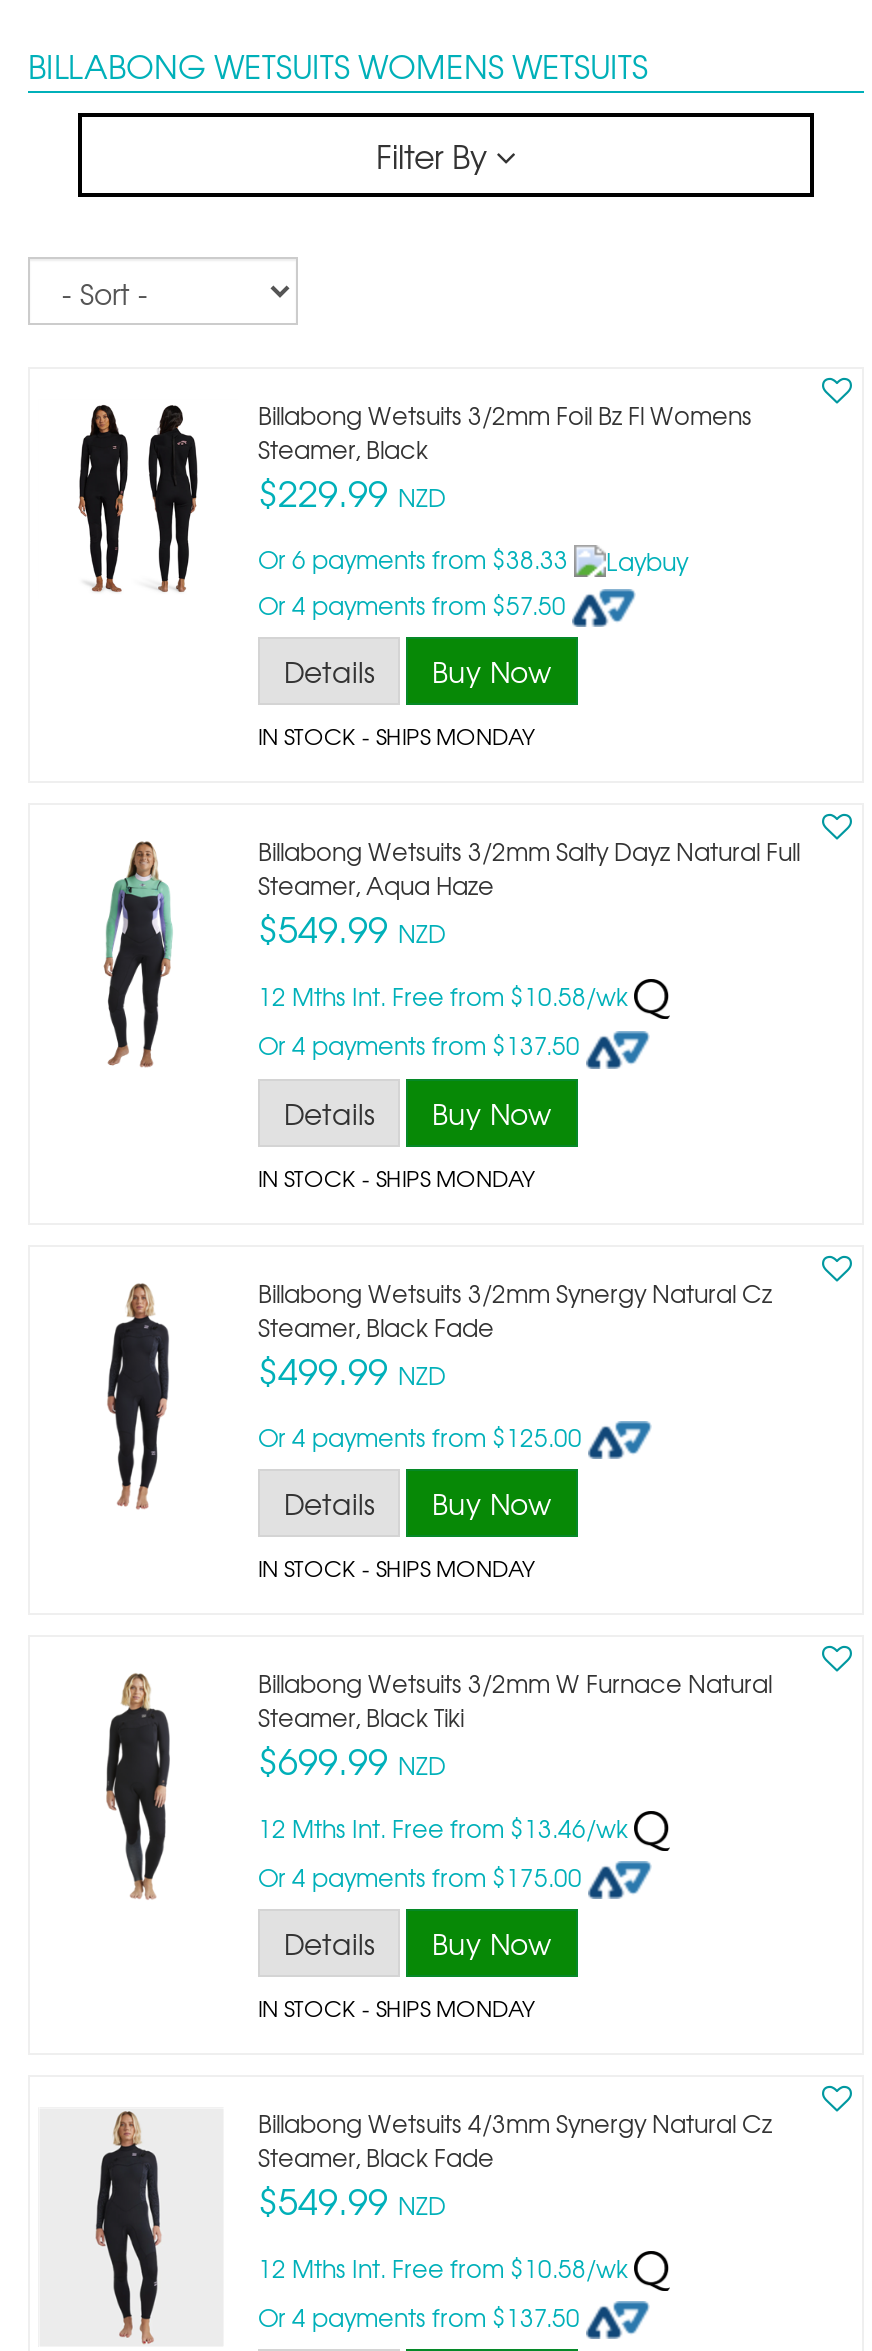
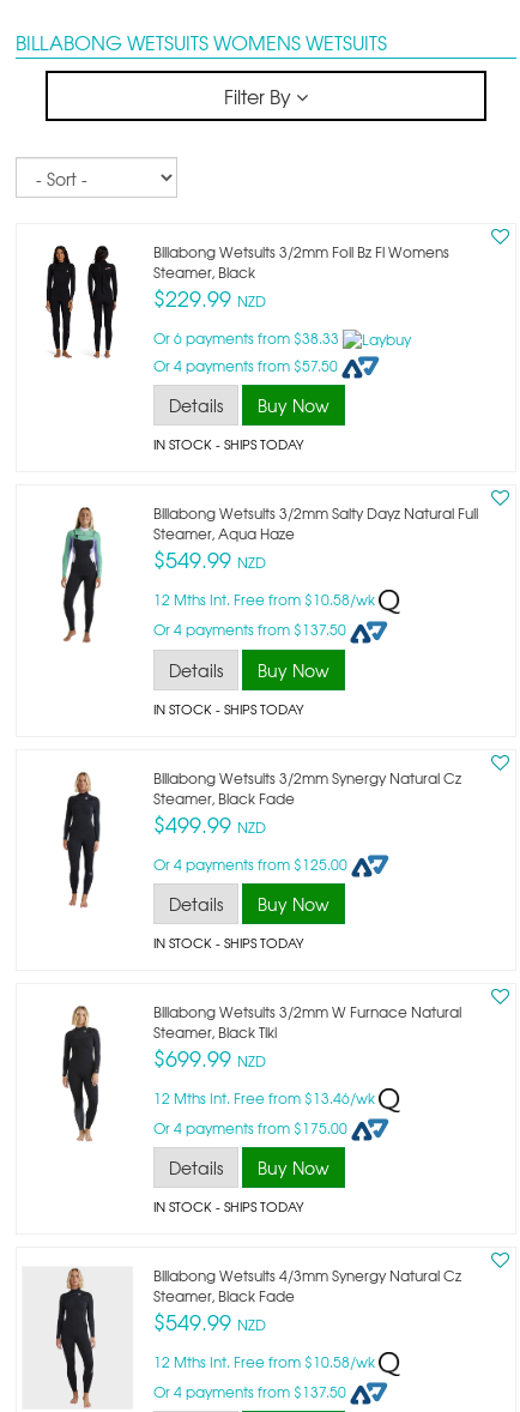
- IN STOCK - SHIPS MONDAY
+ IN STOCK - SHIPS TODAY

- IN STOCK - SHIPS MONDAY
+ IN STOCK - SHIPS TODAY

- IN STOCK - SHIPS MONDAY
+ IN STOCK - SHIPS TODAY

- IN STOCK - SHIPS MONDAY
+ IN STOCK - SHIPS TODAY
